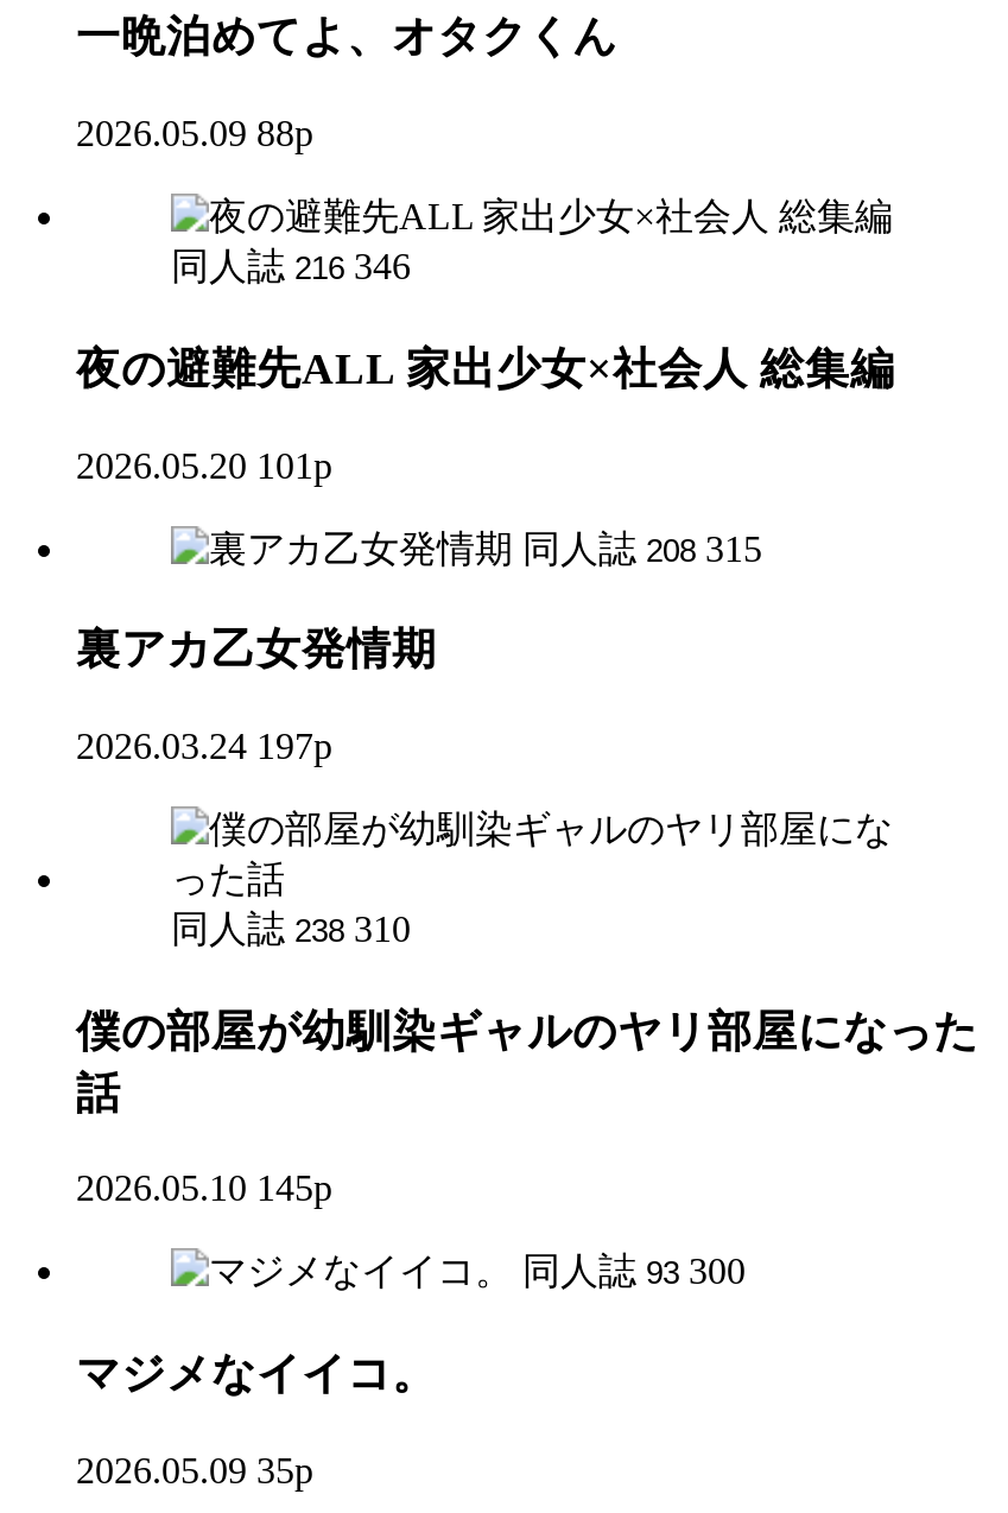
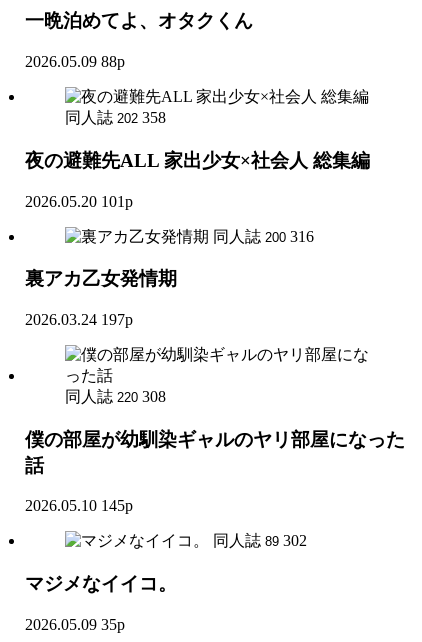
- 同人誌 216 346
+ 同人誌 202 358

- 同人誌 208 315
+ 同人誌 200 316

- 同人誌 238 310
+ 同人誌 220 308

- 同人誌 93 300
+ 同人誌 89 302
